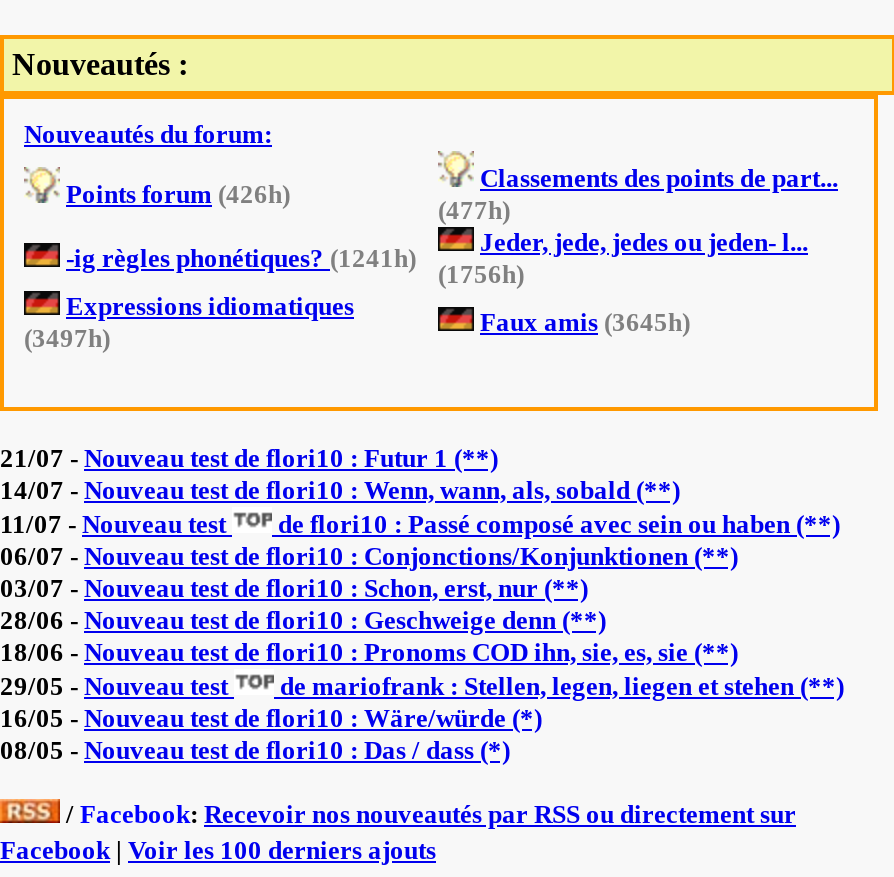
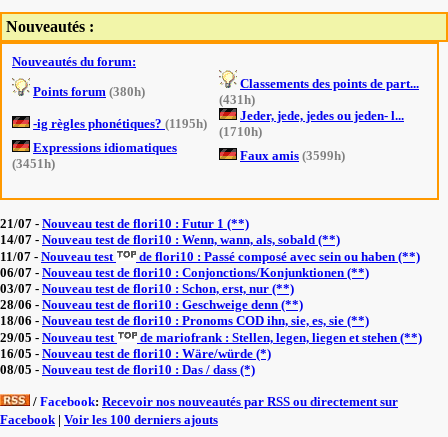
- Points forum (426h)
+ Points forum (380h)

- (477h)
+ (431h)

- -ig règles phonétiques? (1241h)
+ -ig règles phonétiques? (1195h)

- (1756h)
+ (1710h)

- Faux amis (3645h)
+ Faux amis (3599h)

- (3497h)
+ (3451h)
